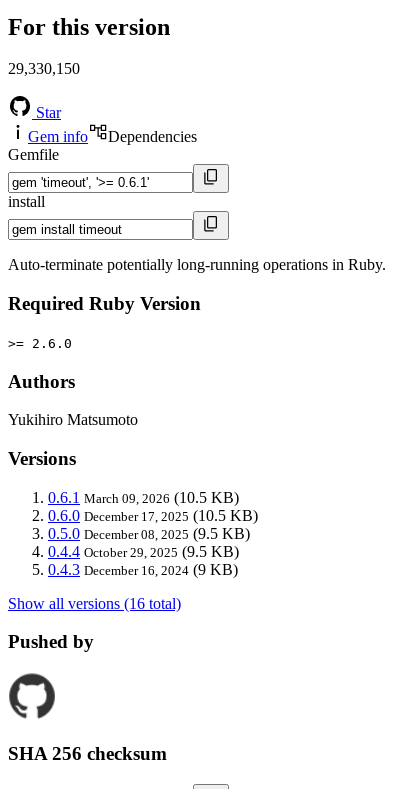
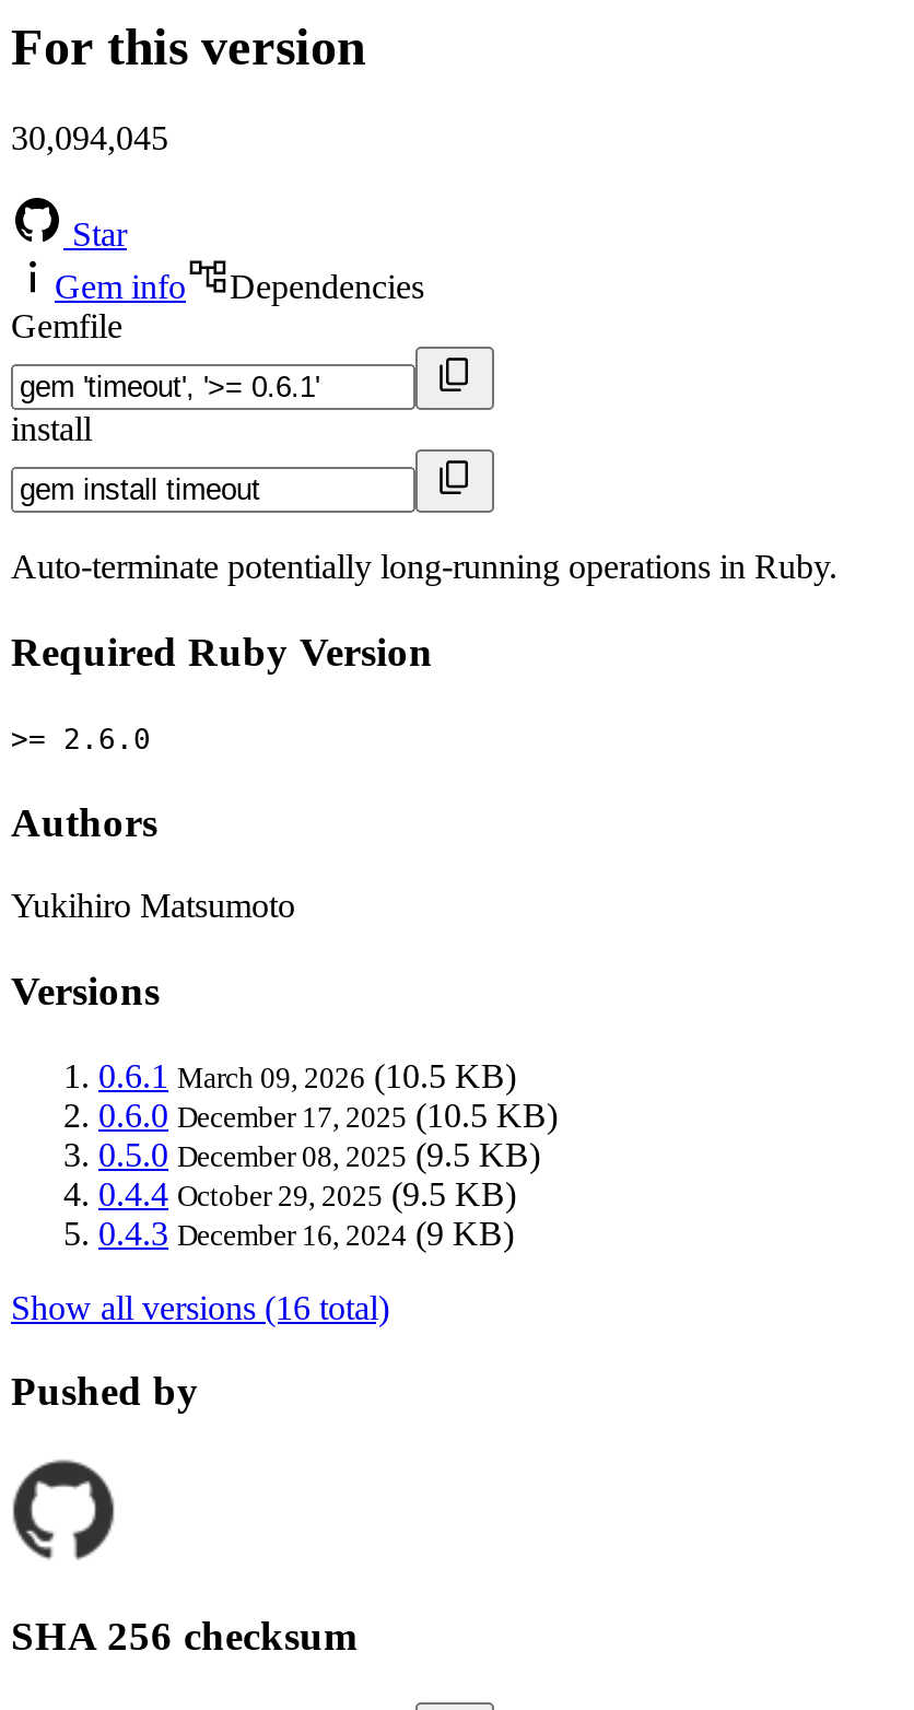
- 29,330,150
+ 30,094,045
